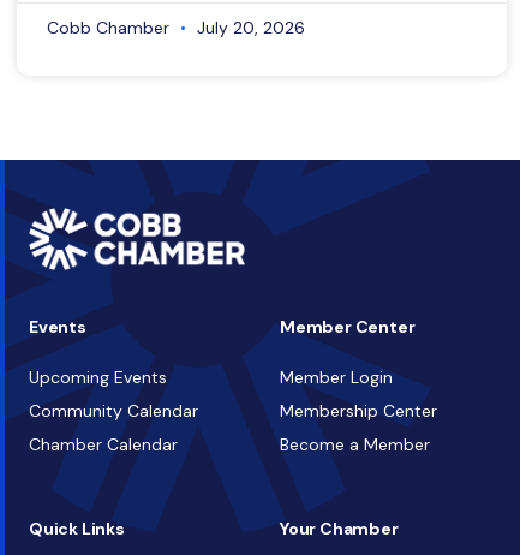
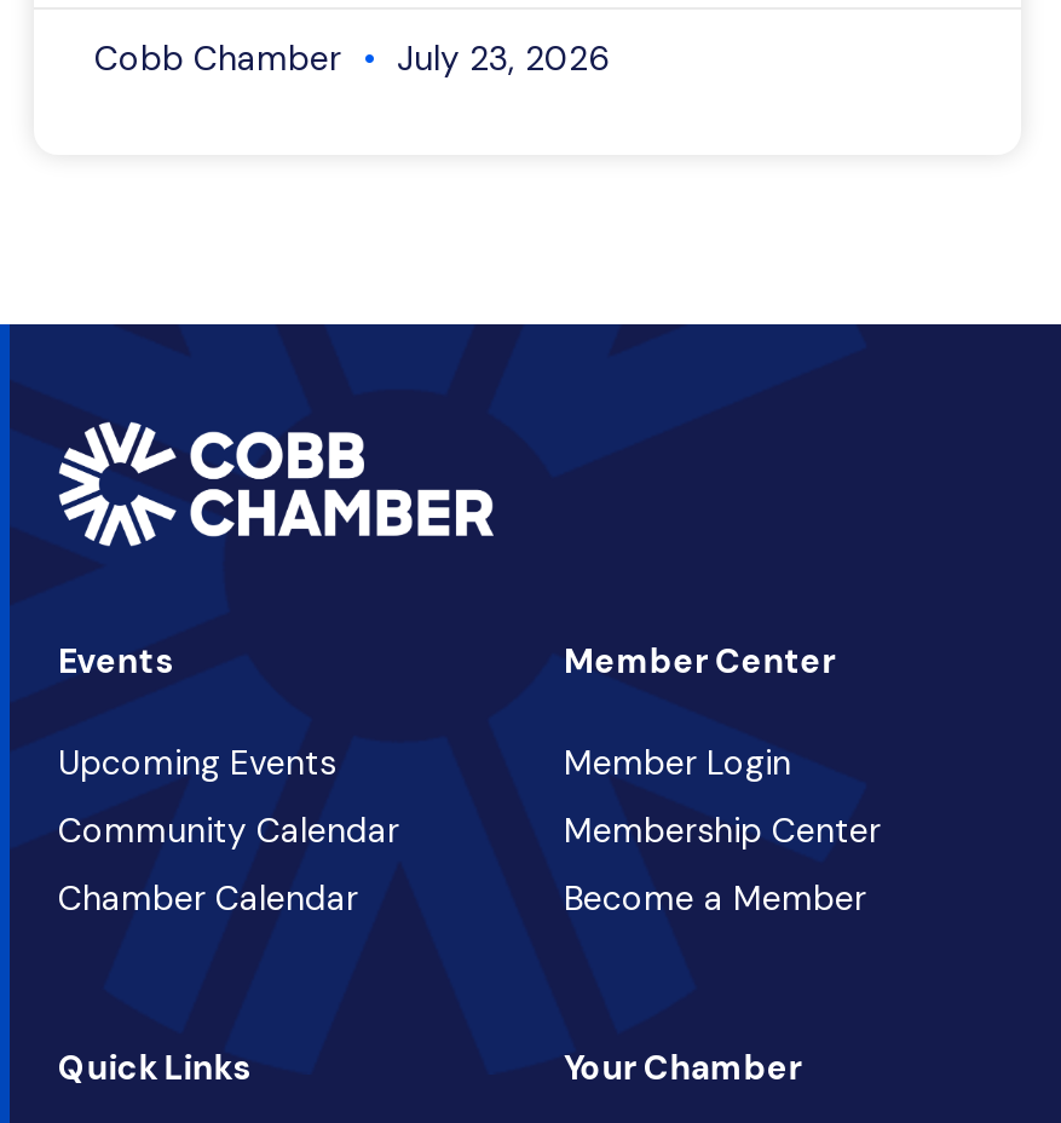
- Cobb Chamber July 20, 2026
+ Cobb Chamber July 23, 2026
